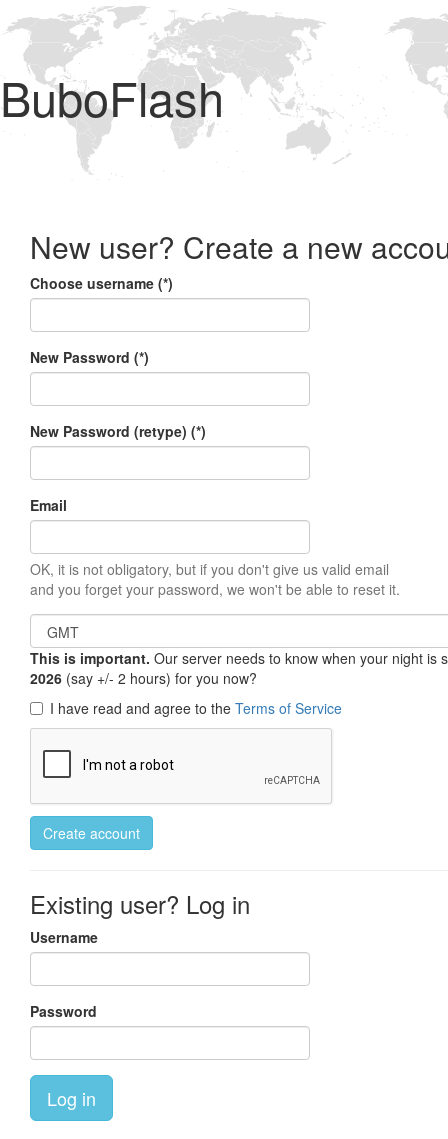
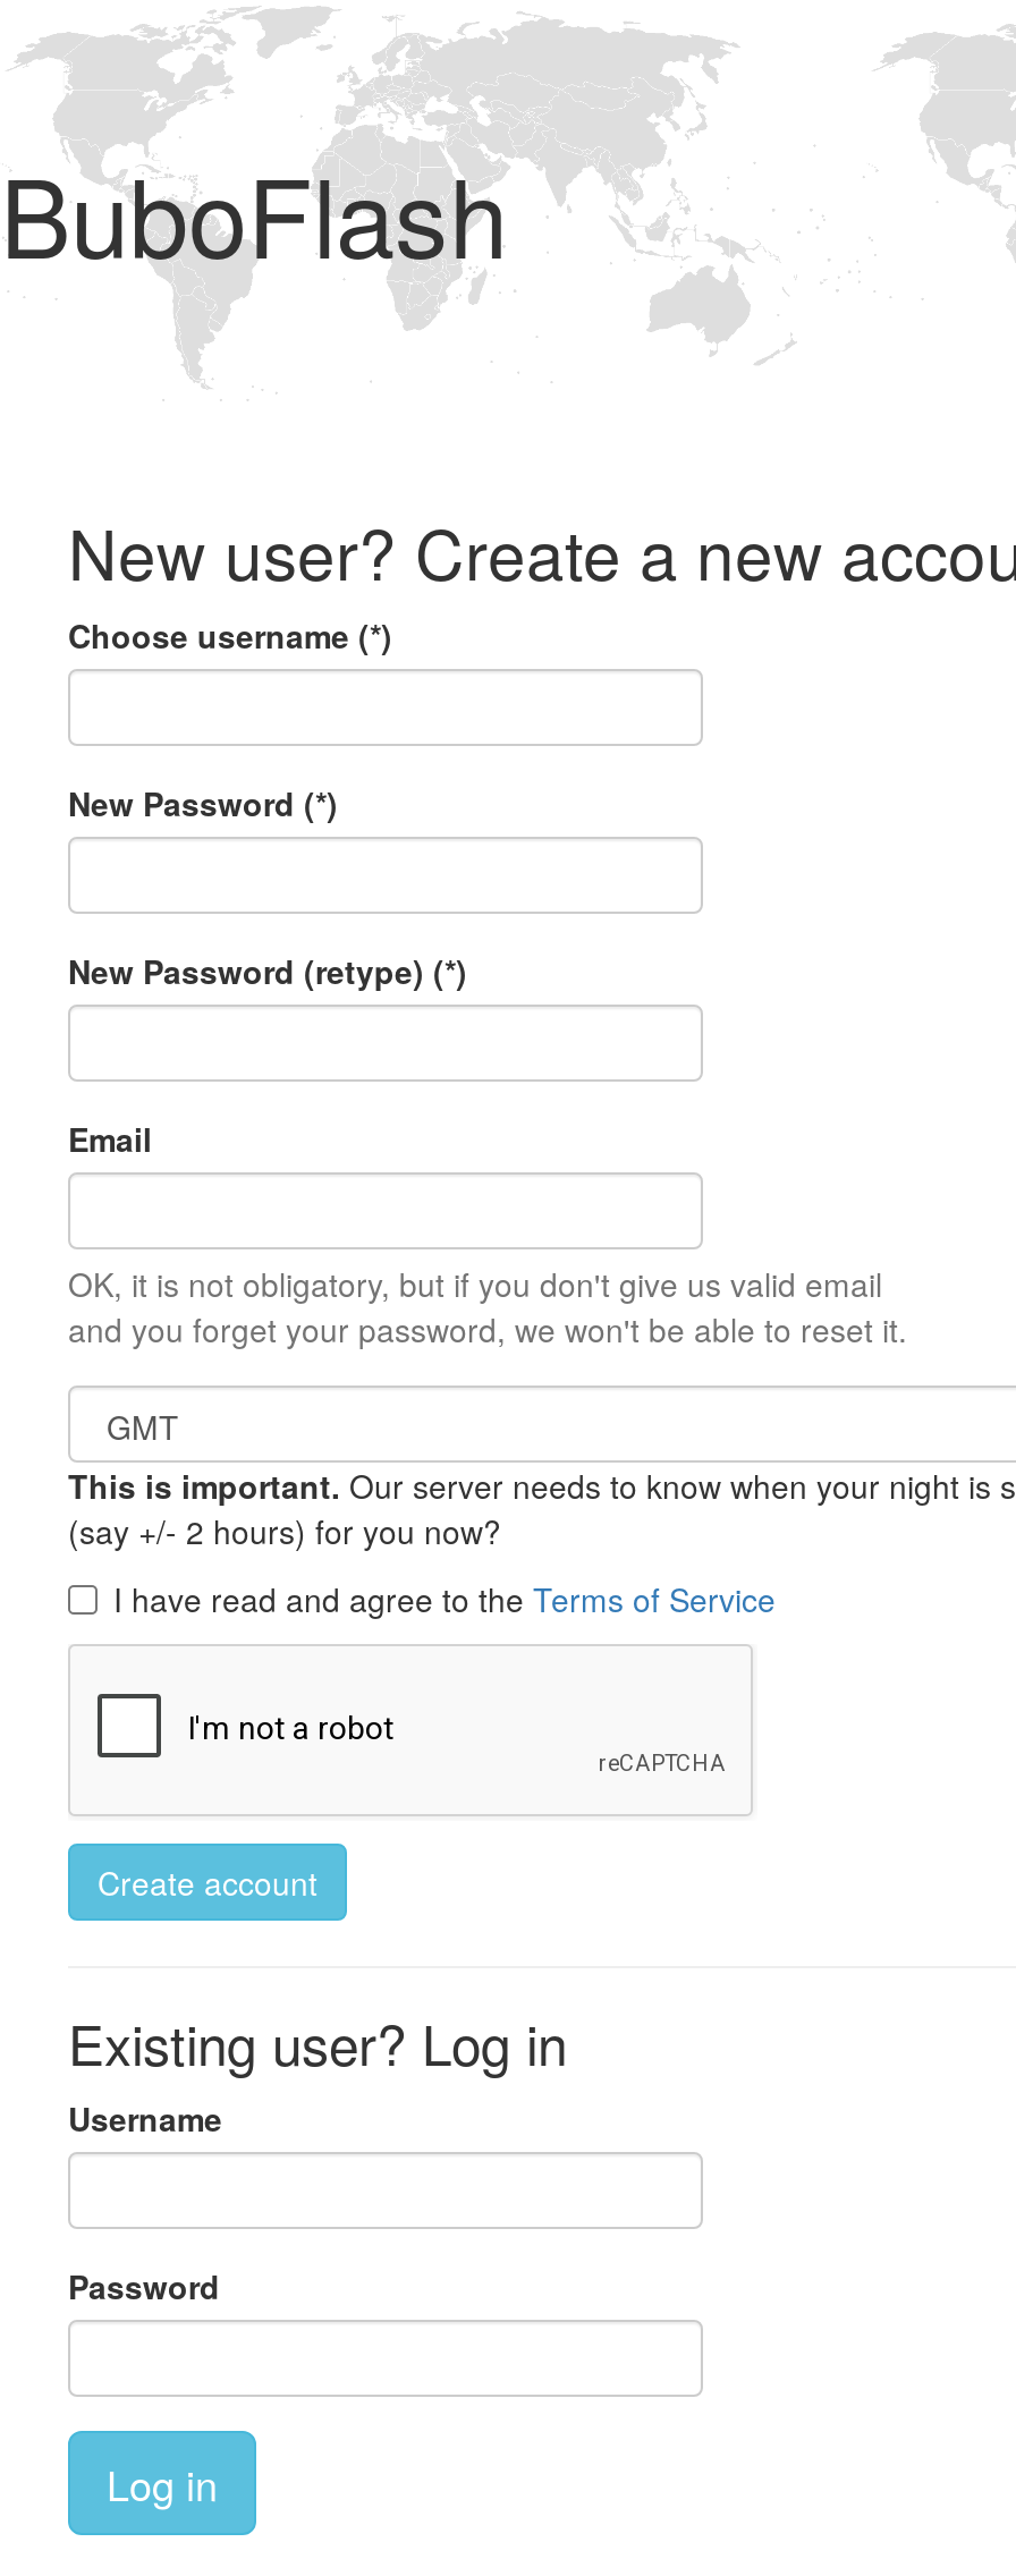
- 2026 (say +/- 2 hours) for you now?
+ (say +/- 2 hours) for you now?
